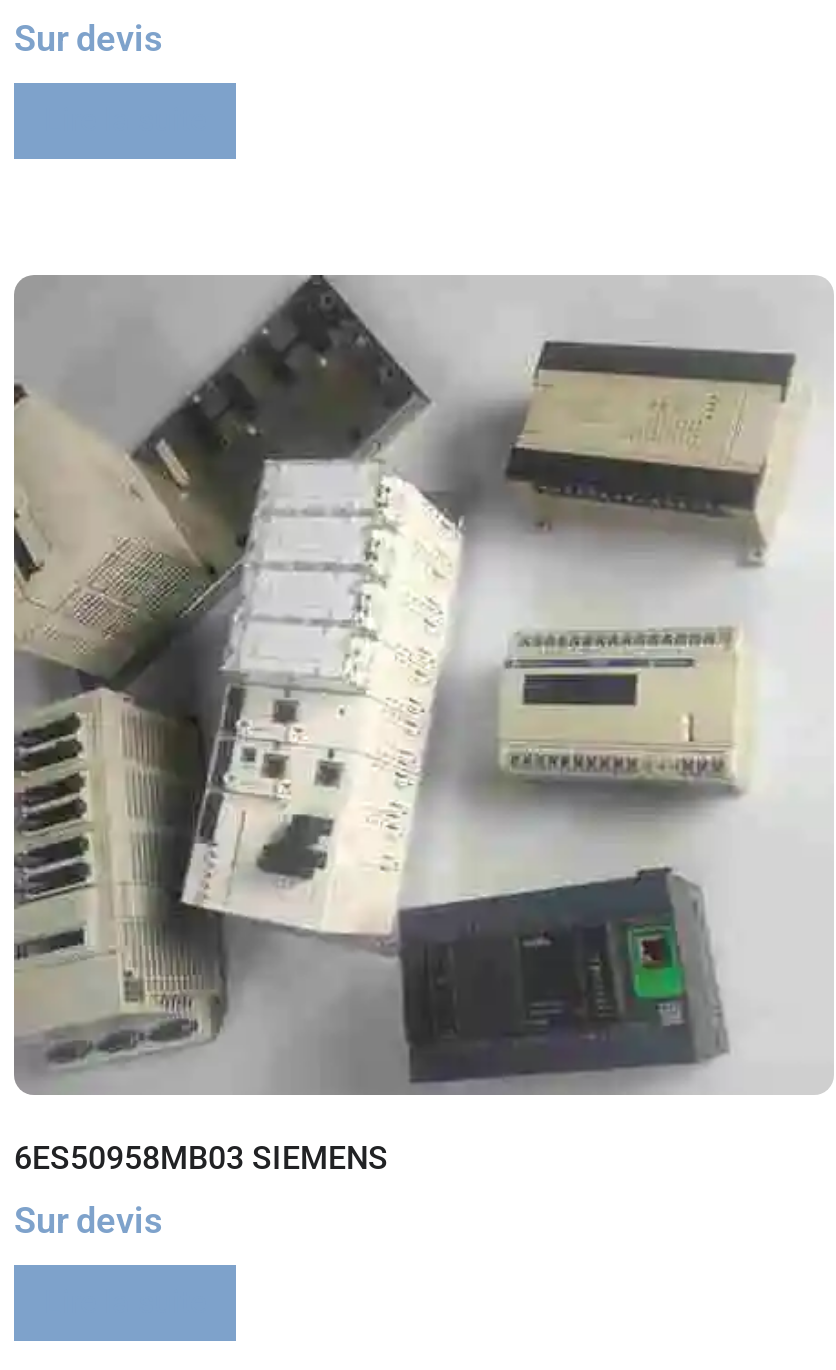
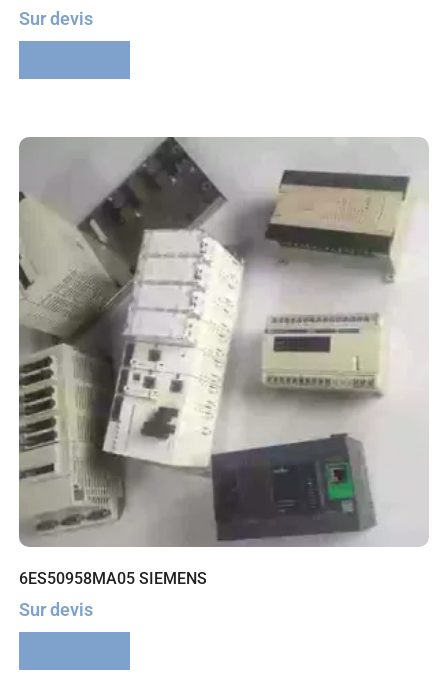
- 6ES50958MB03 SIEMENS
+ 6ES50958MA05 SIEMENS
